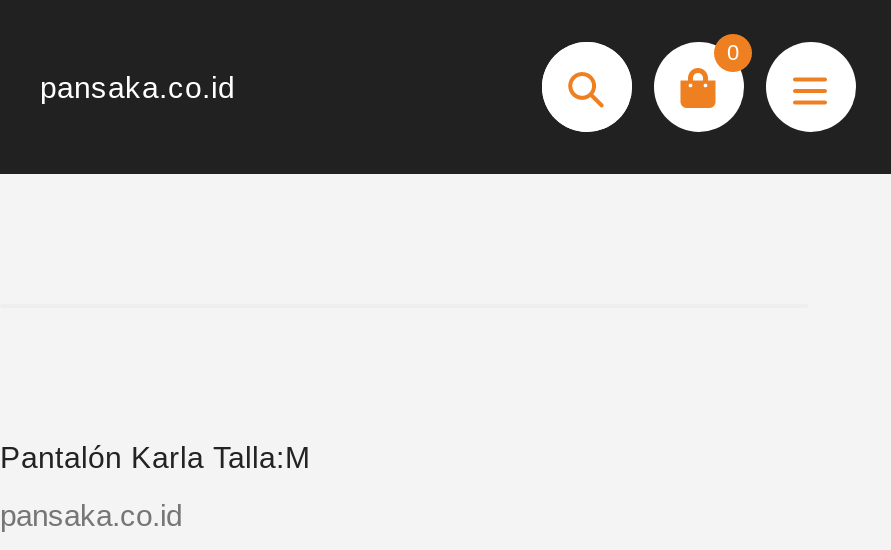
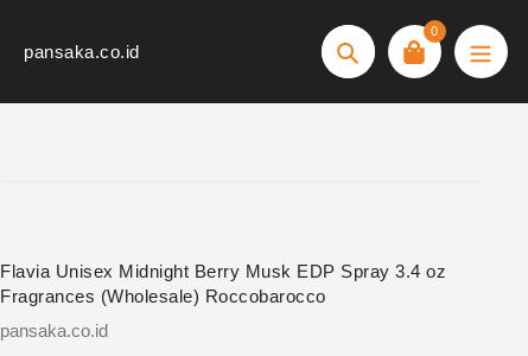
- Pantalón Karla Talla:M
+ Flavia Unisex Midnight Berry Musk EDP Spray 3.4 oz
+ Fragrances (Wholesale) Roccobarocco
